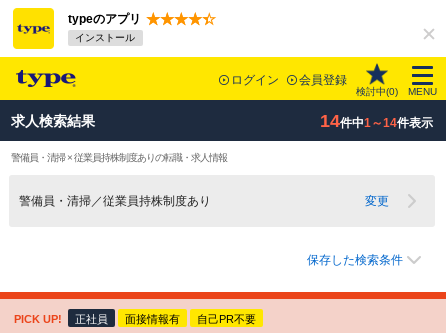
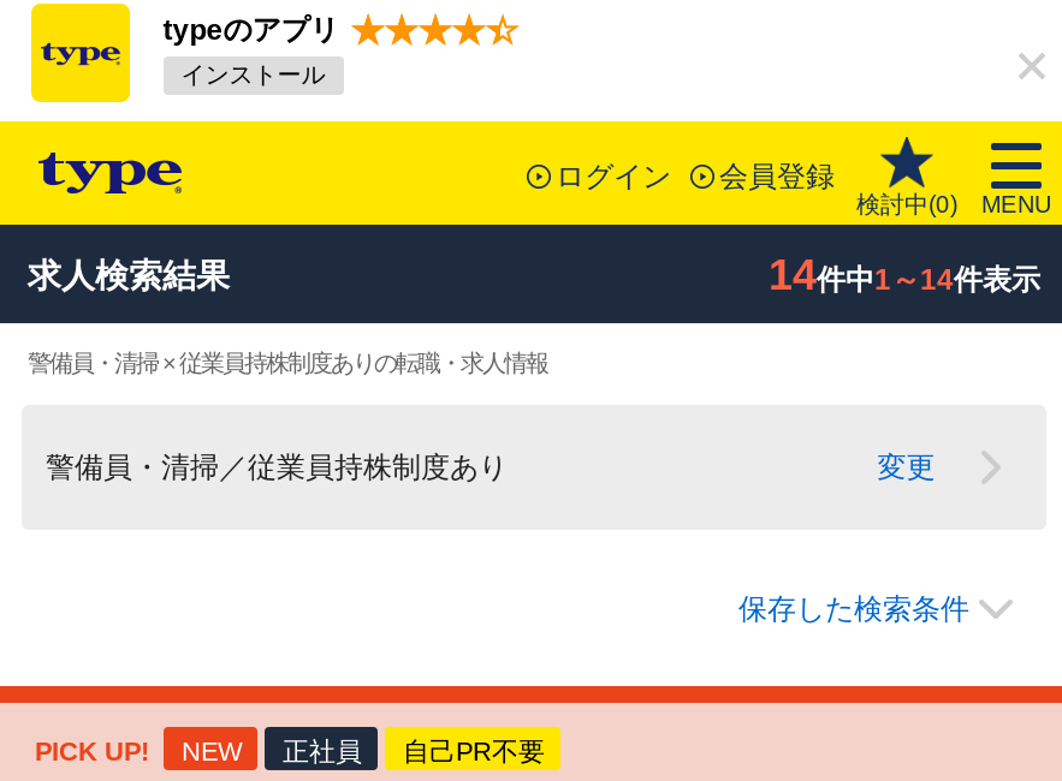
- 面接情報有

+ NEW
